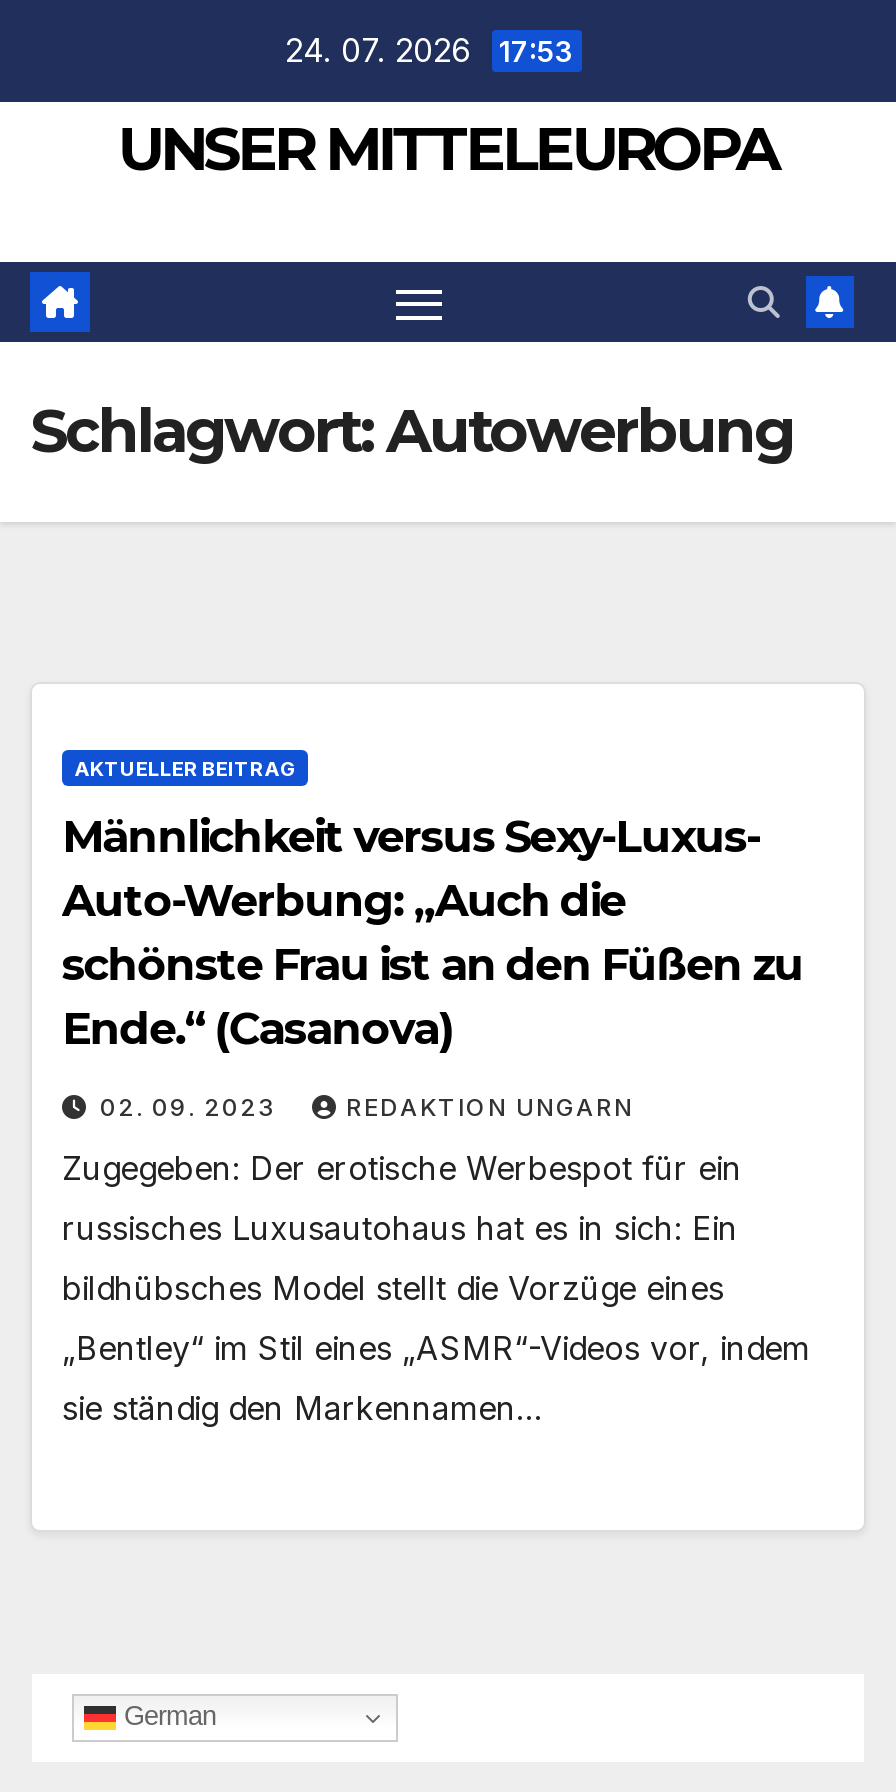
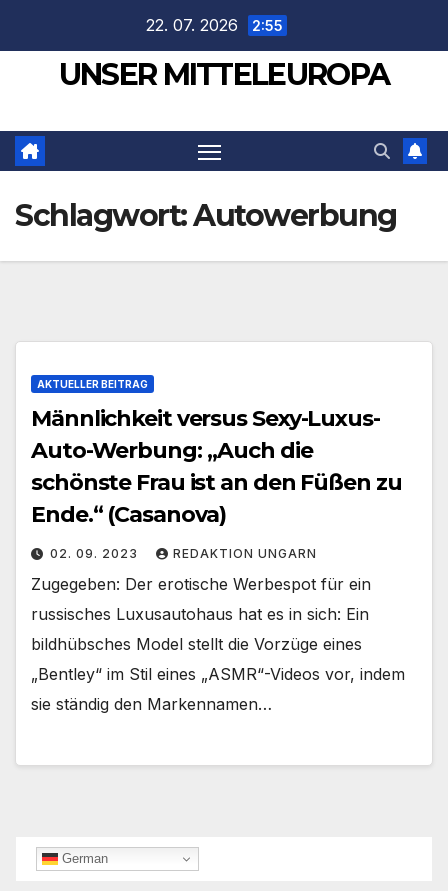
- 24. 07. 2026 17:53
+ 22. 07. 2026 2:55
